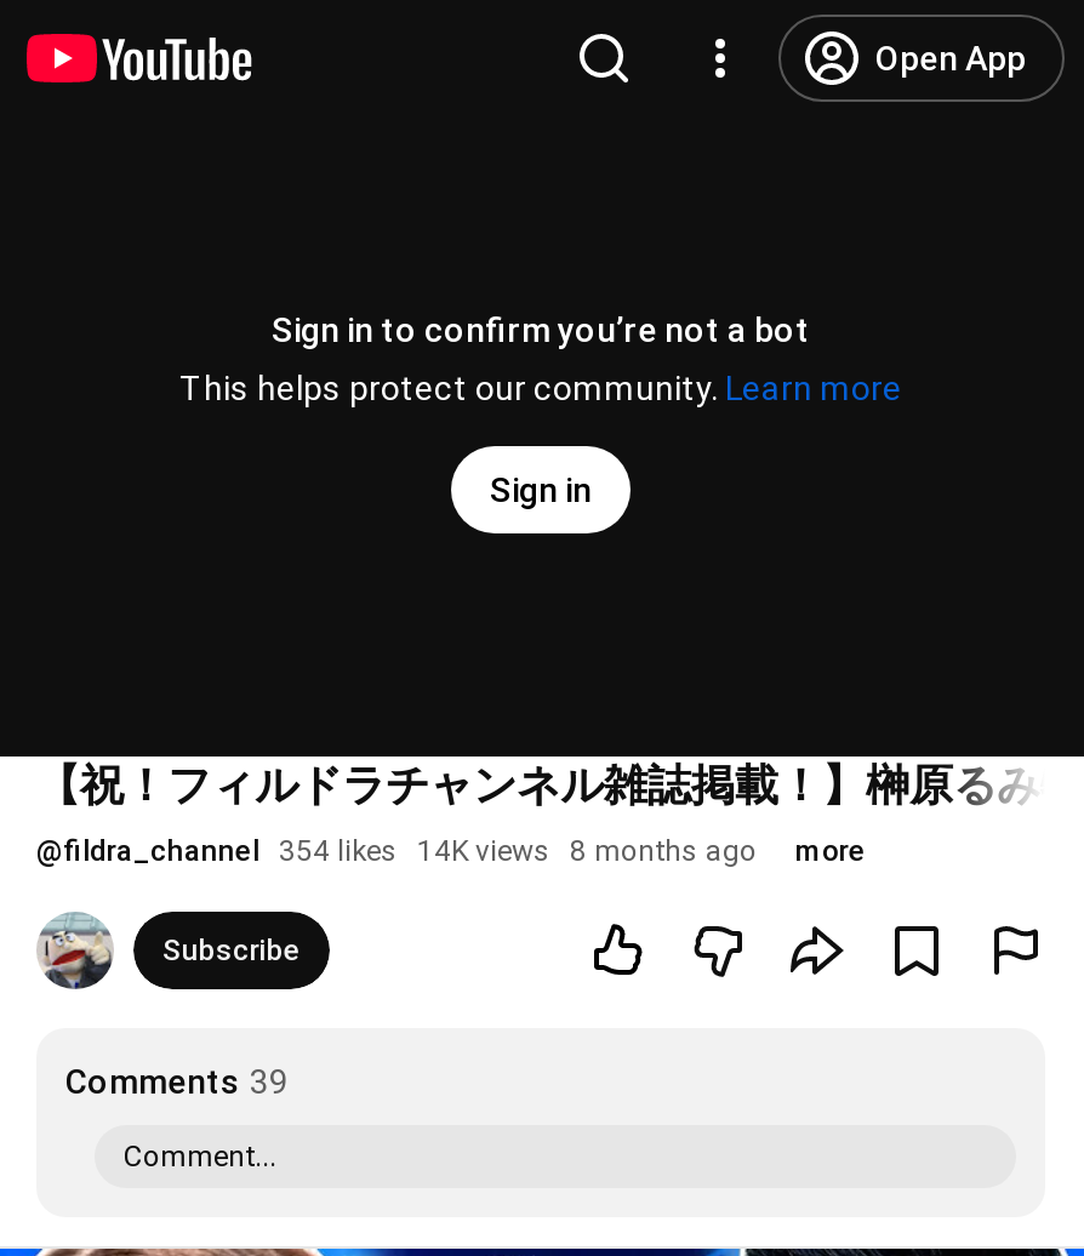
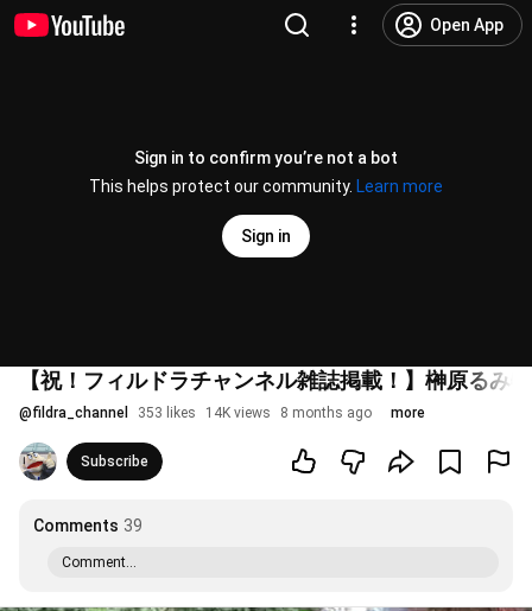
- @fildra_channel 354 likes 14K views 8 months ago
+ @fildra_channel 353 likes 14K views 8 months ago
